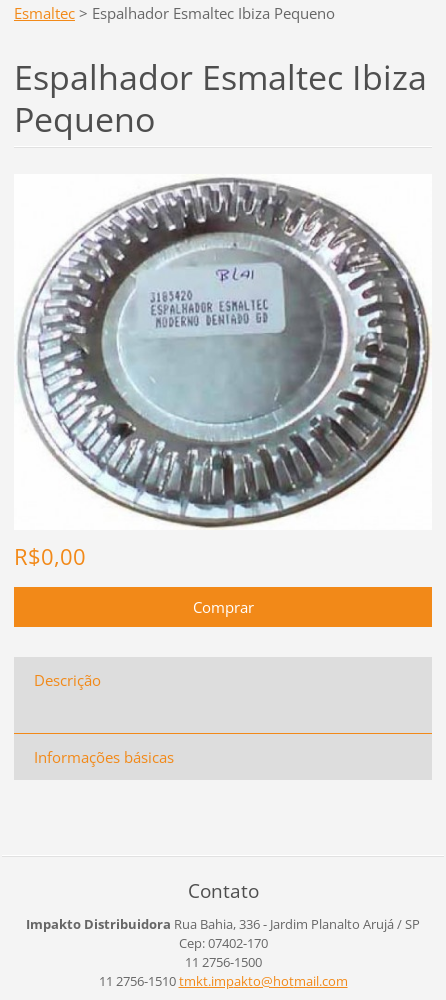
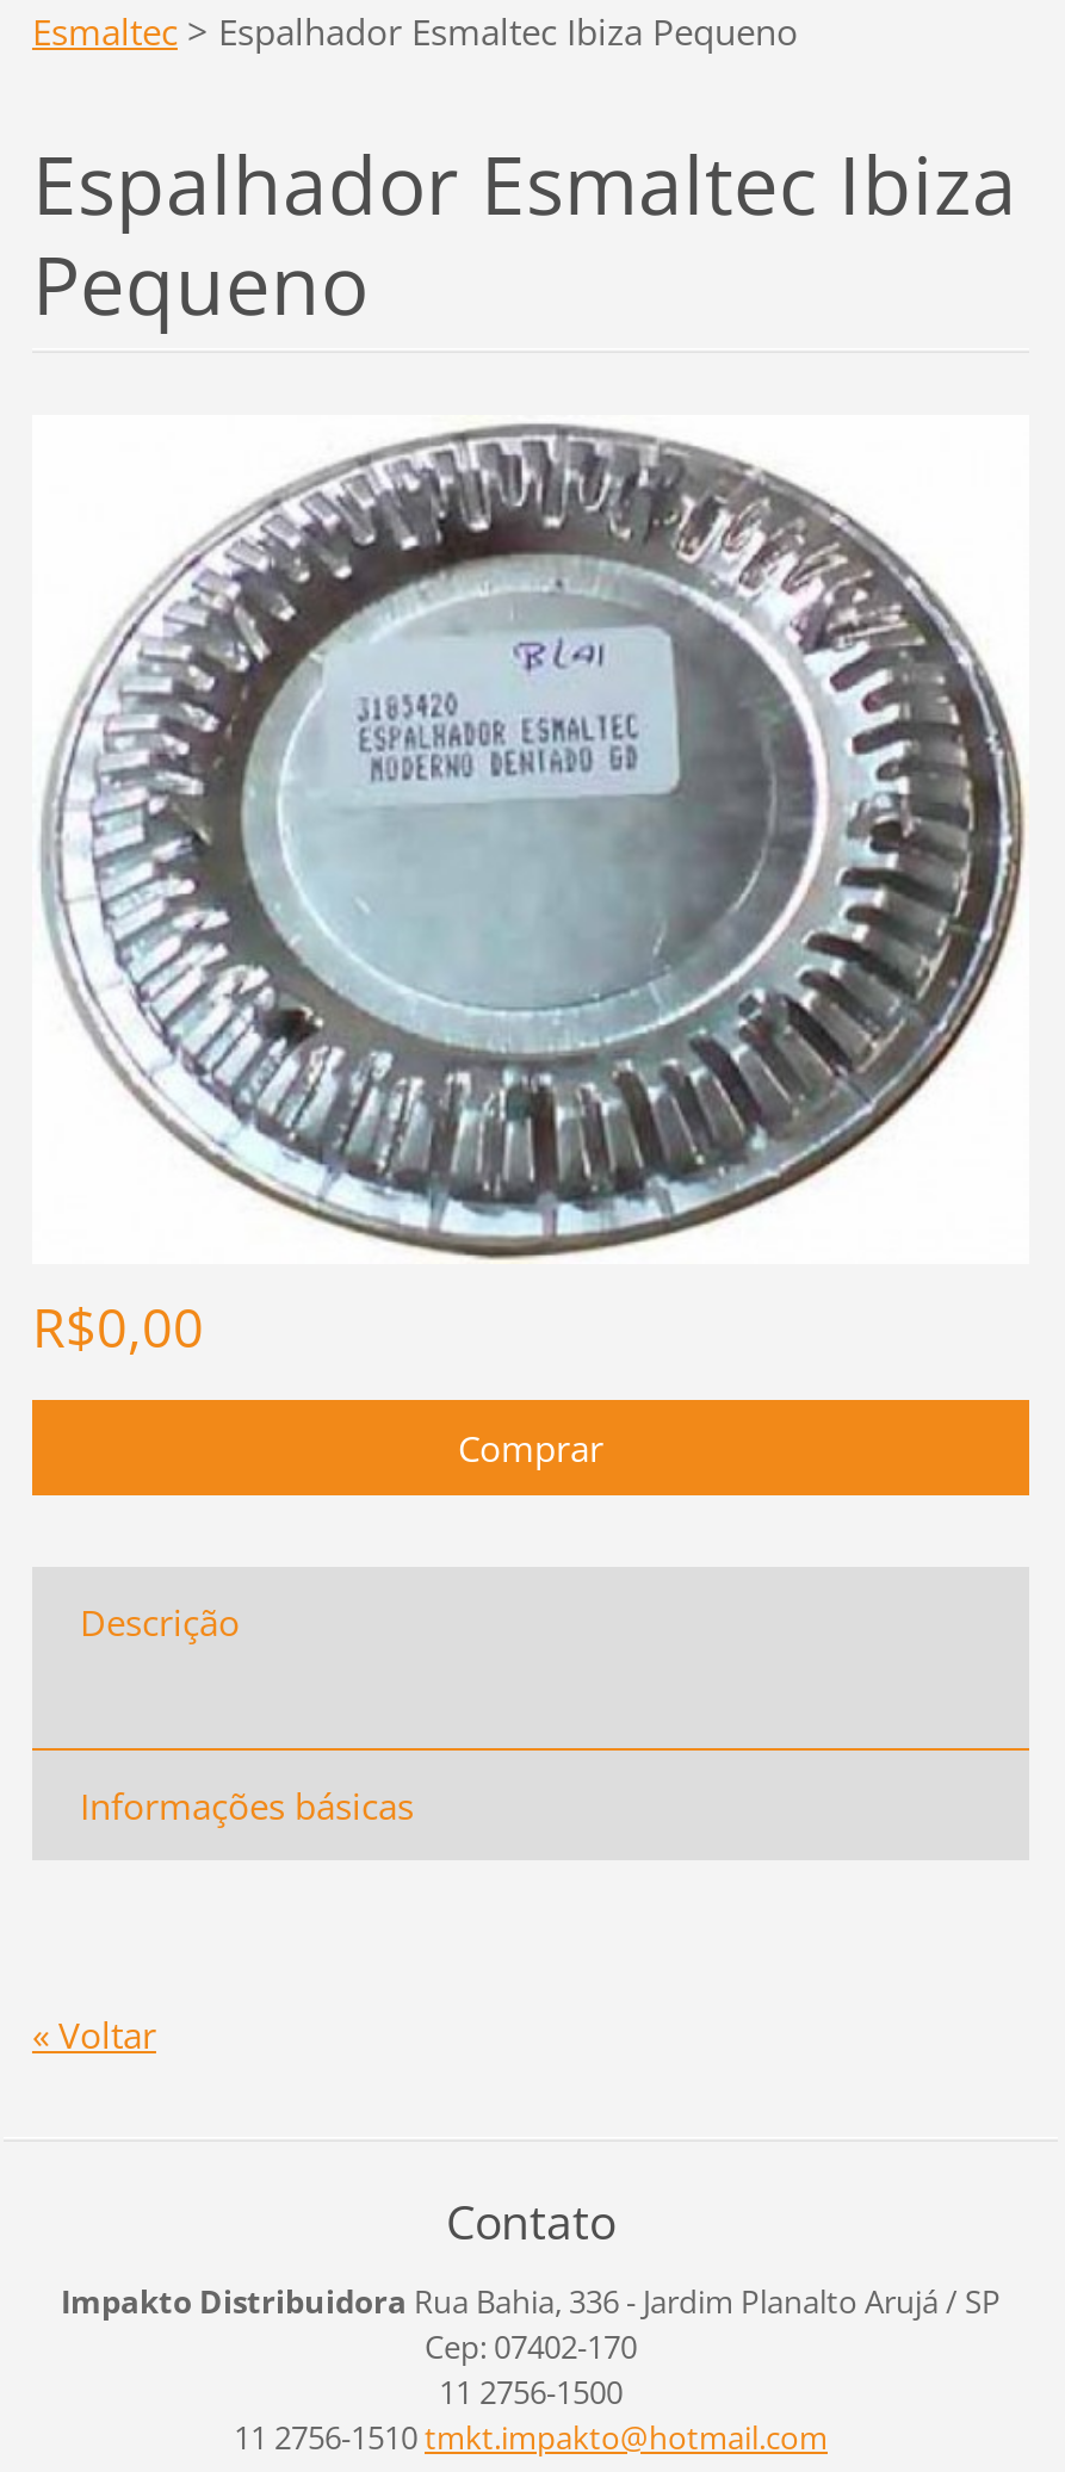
+ « Voltar
